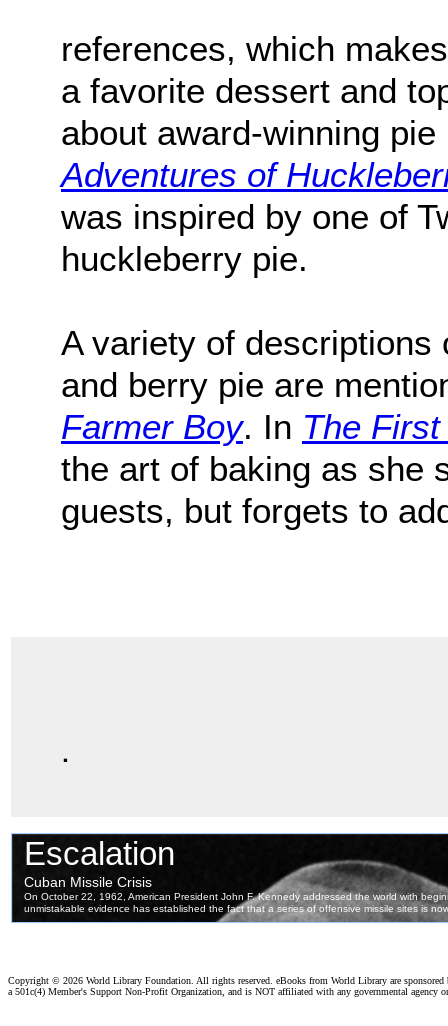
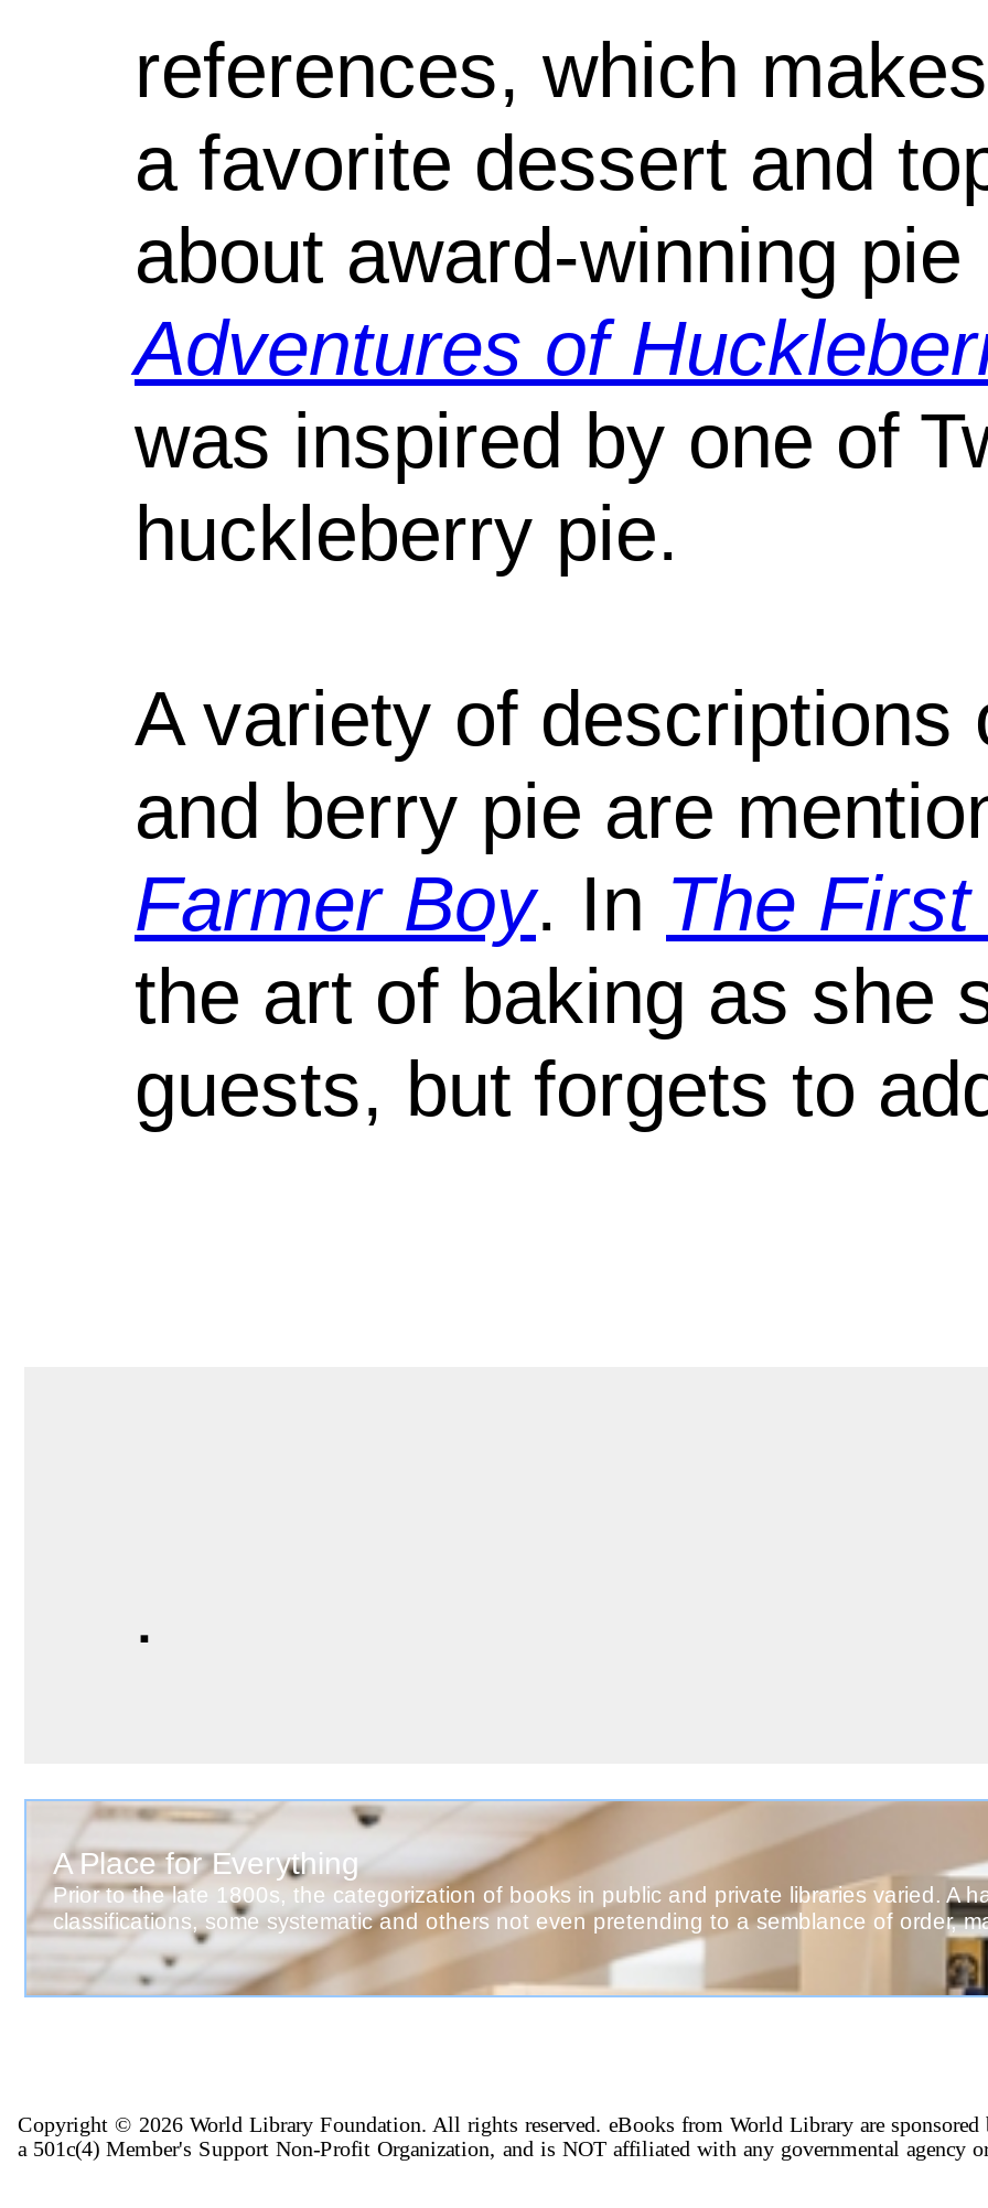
- [image]
+ [image]
